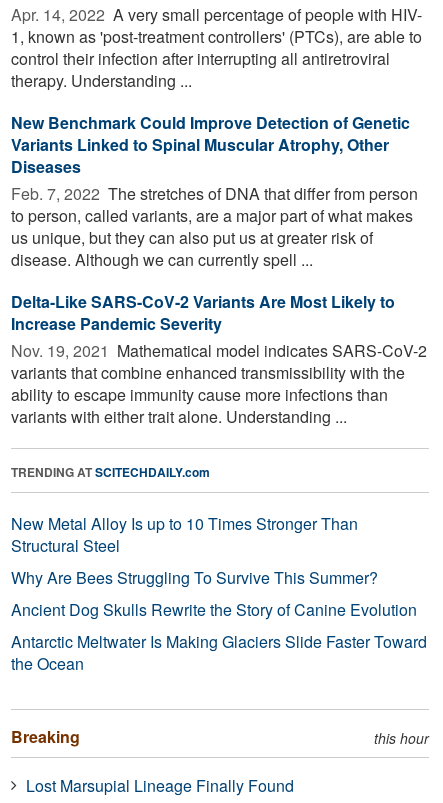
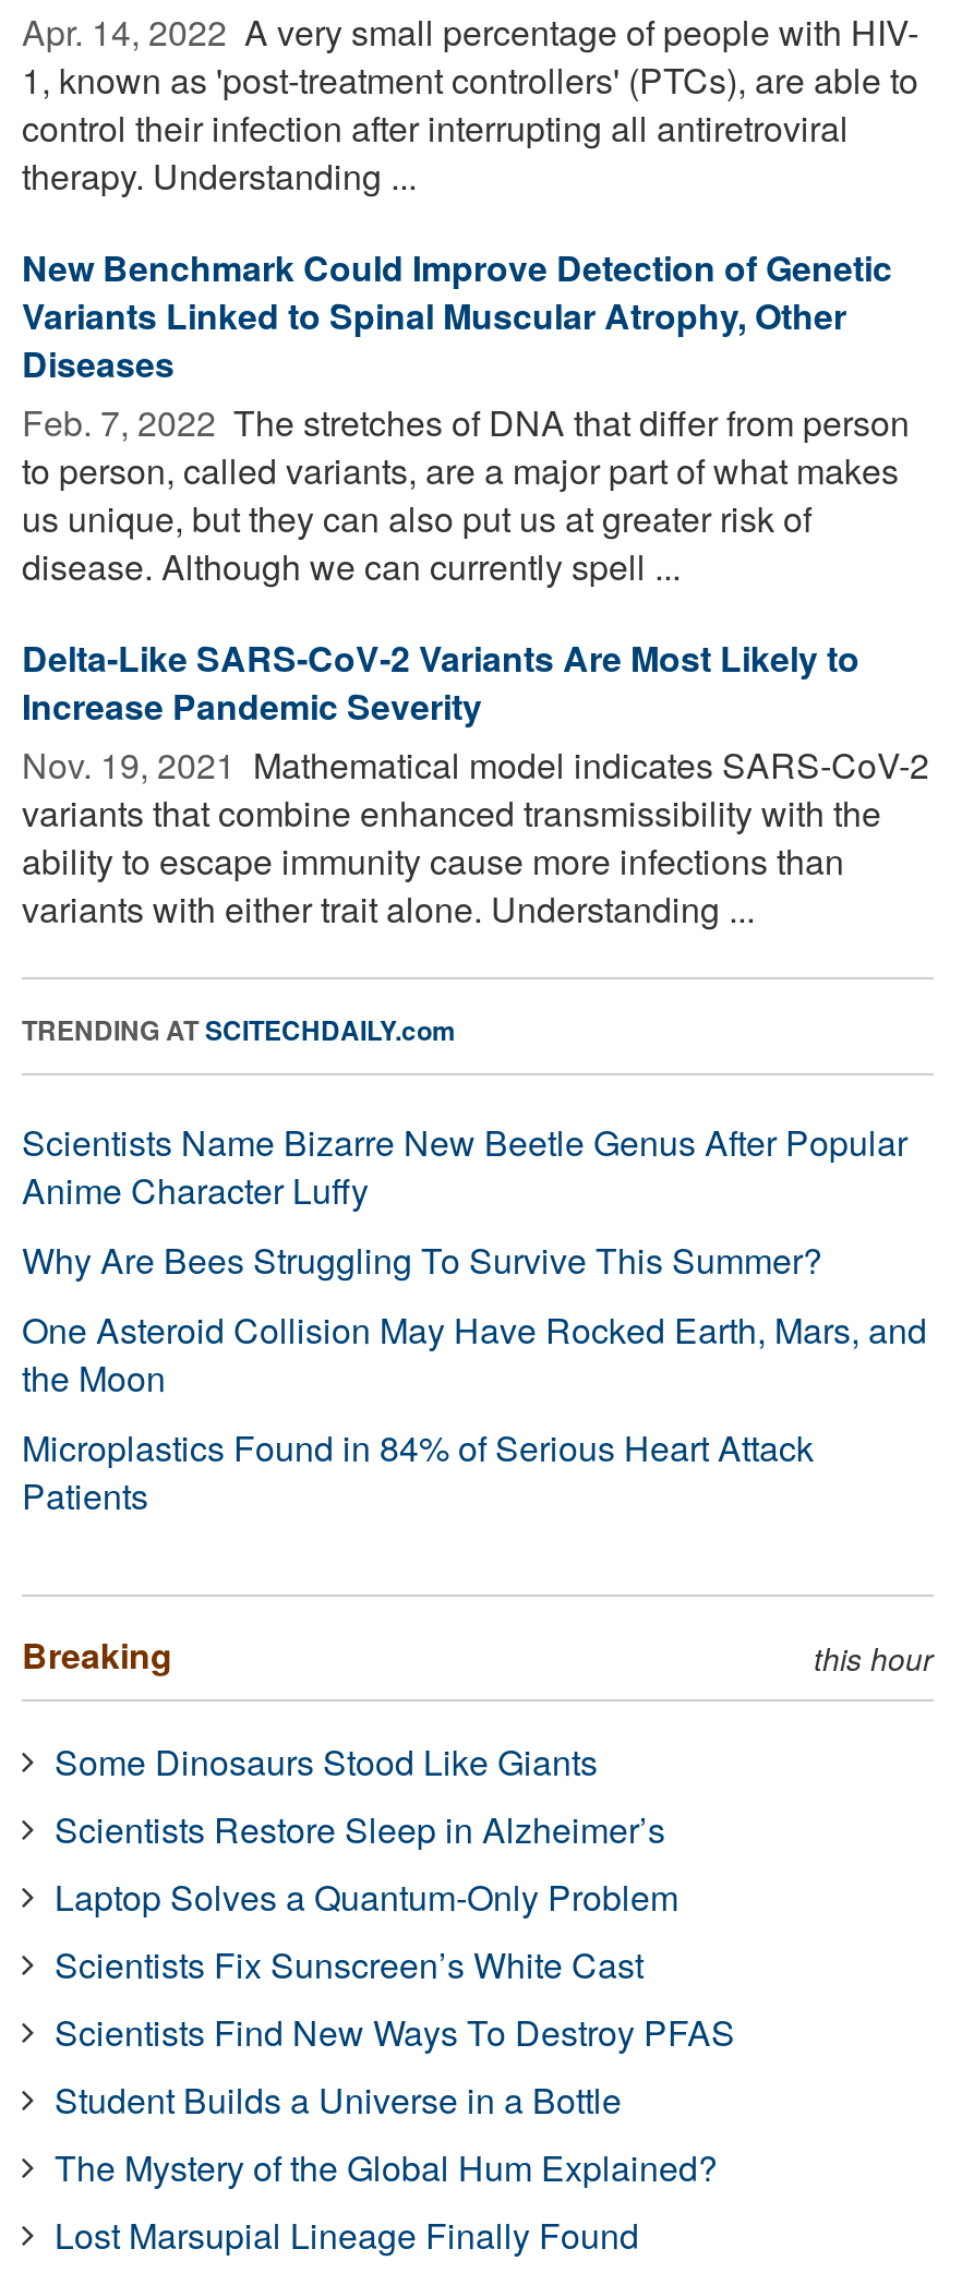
- New Metal Alloy Is up to 10 Times Stronger Than
- Structural Steel
+ Scientists Name Bizarre New Beetle Genus After Popular
+ Anime Character Luffy

- Ancient Dog Skulls Rewrite the Story of Canine Evolution
- Antarctic Meltwater Is Making Glaciers Slide Faster Toward
- the Ocean
+ One Asteroid Collision May Have Rocked Earth, Mars, and
+ the Moon
+ Microplastics Found in 84% of Serious Heart Attack
+ Patients

+ Some Dinosaurs Stood Like Giants
+ Scientists Restore Sleep in Alzheimer’s
+ Laptop Solves a Quantum-Only Problem
+ Scientists Fix Sunscreen’s White Cast
+ Scientists Find New Ways To Destroy PFAS
+ Student Builds a Universe in a Bottle
+ The Mystery of the Global Hum Explained?
